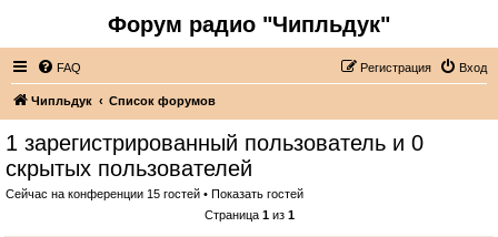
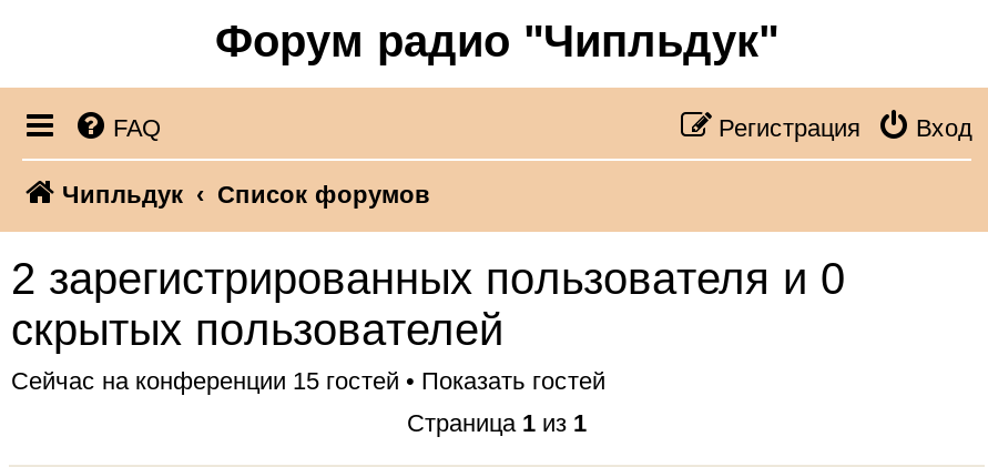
- 1 зарегистрированный пользователь и 0
+ 2 зарегистрированных пользователя и 0
